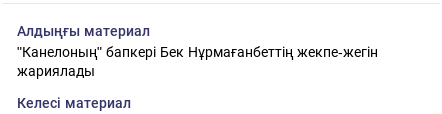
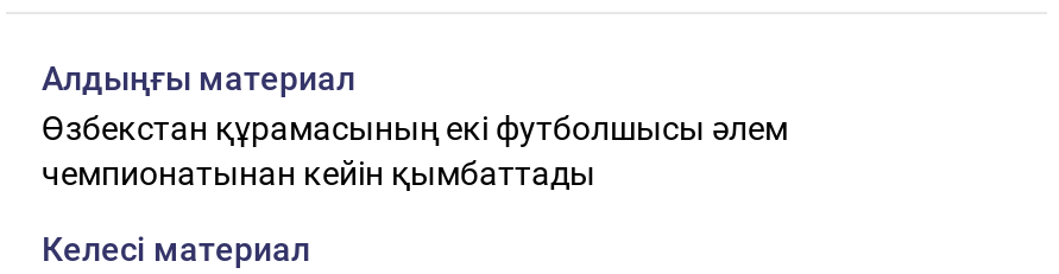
- "Канелоның" бапкері Бек Нұрмағанбеттің жекпе-жегін
- жариялады
+ Өзбекстан құрамасының екі футболшысы әлем
+ чемпионатынан кейін қымбаттады
